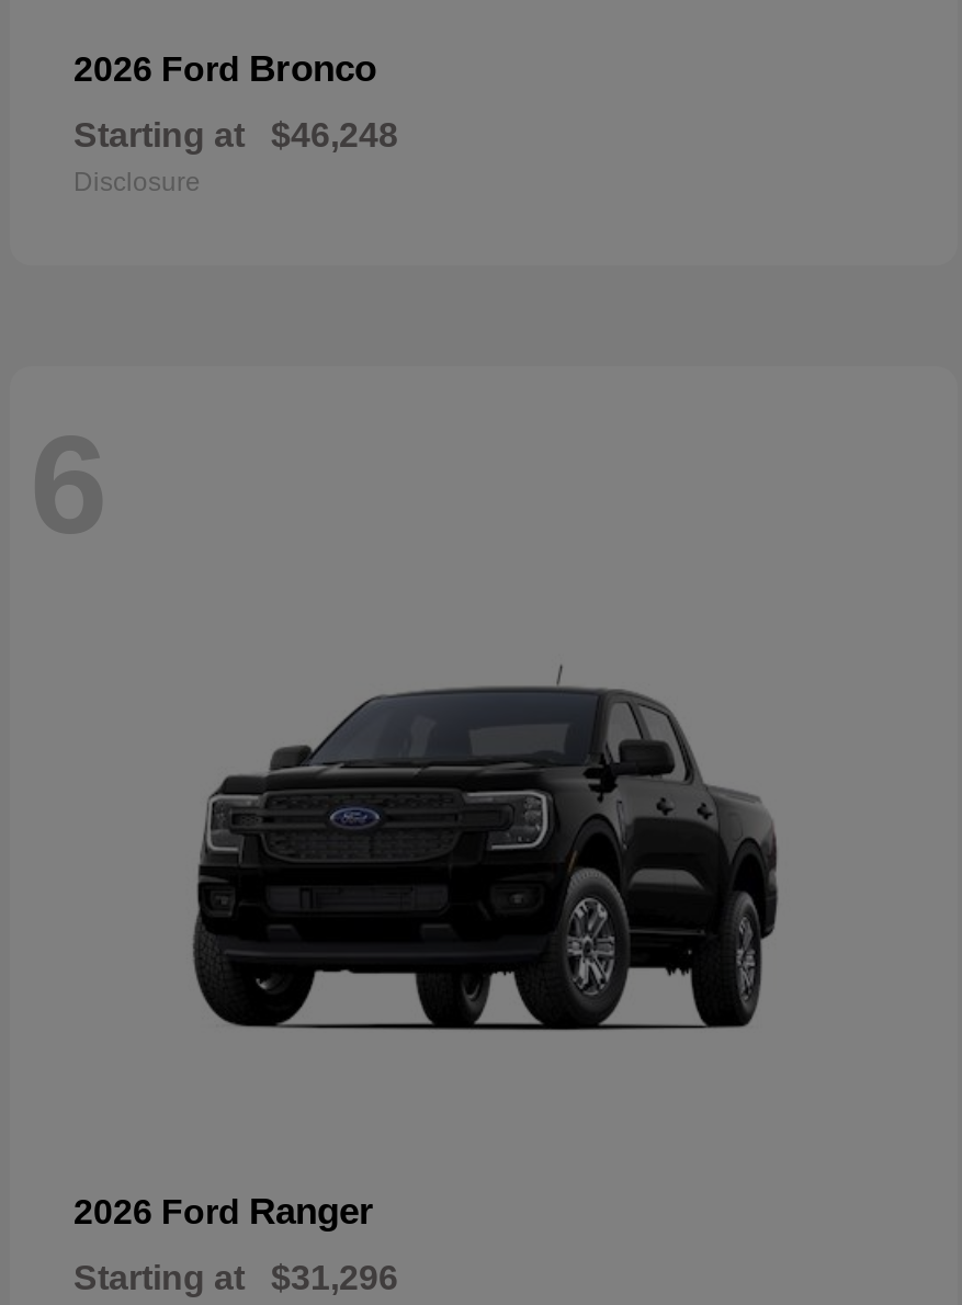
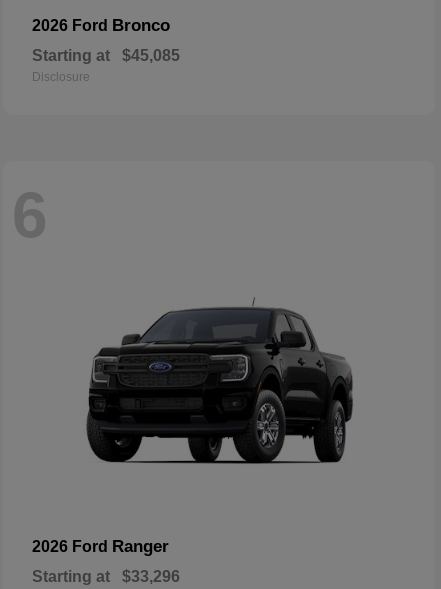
- Starting at $46,248
+ Starting at $45,085

- Starting at $31,296
+ Starting at $33,296
